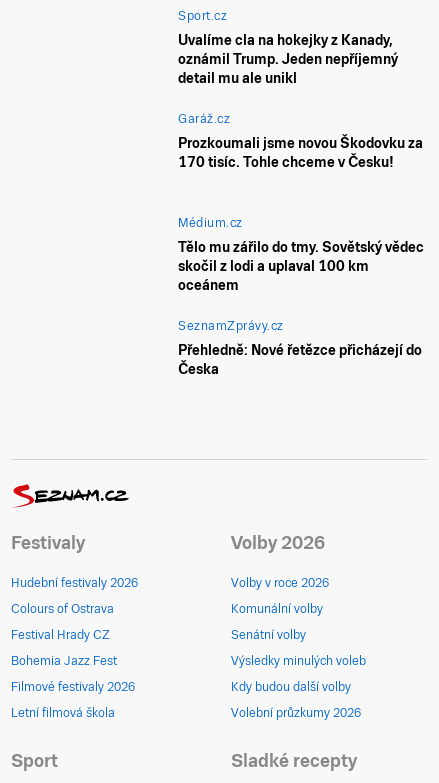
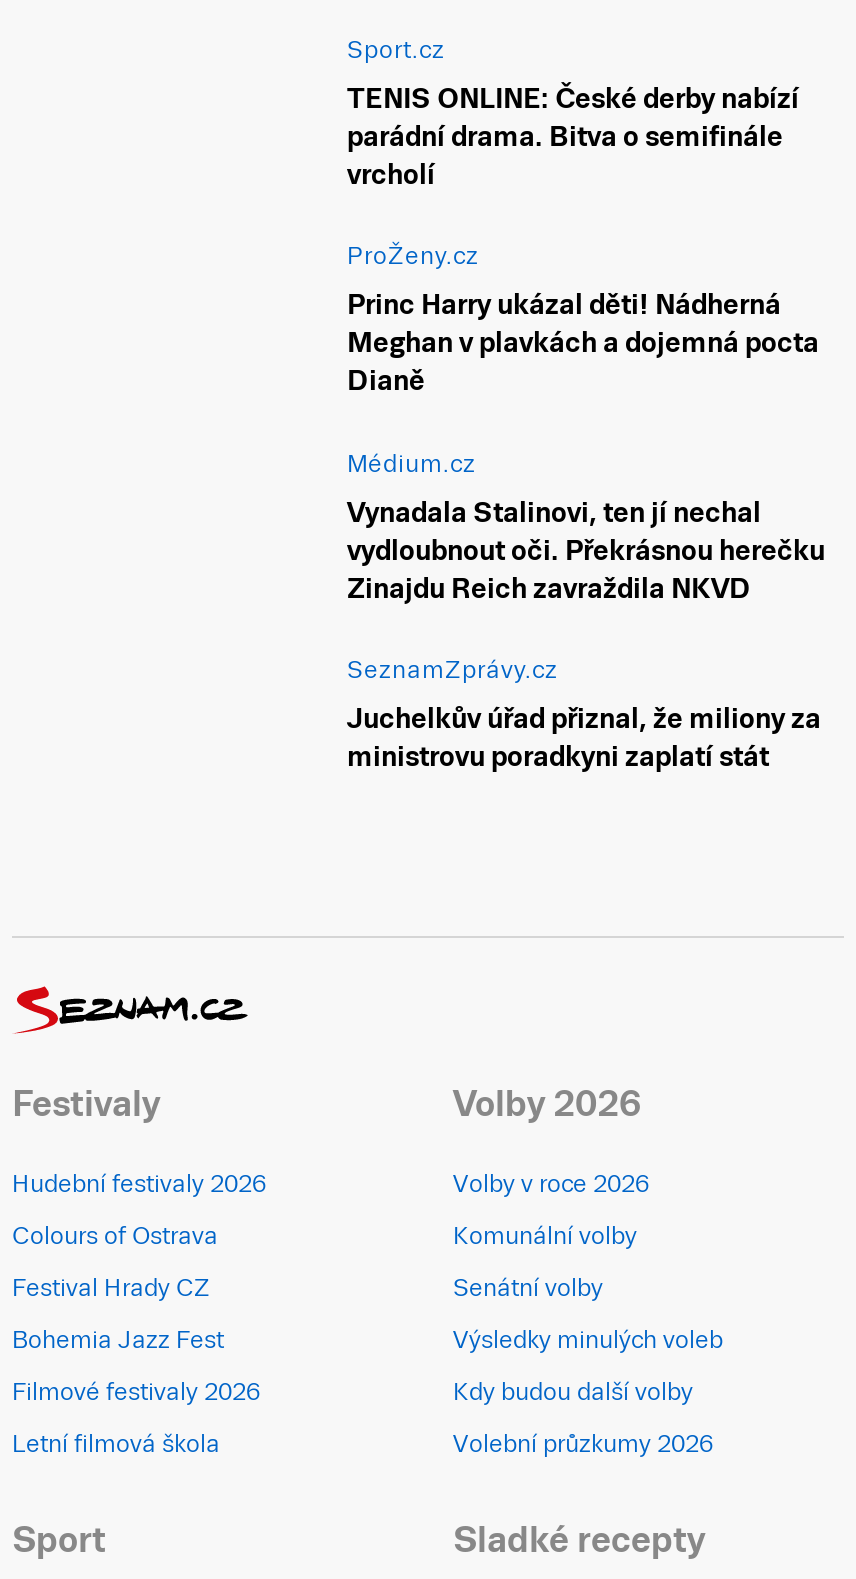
- Uvalíme cla na hokejky z Kanady,
- oznámil Trump. Jeden nepříjemný
- detail mu ale unikl
+ TENIS ONLINE: České derby nabízí
+ parádní drama. Bitva o semifinále
+ vrcholí

- Garáž.cz
+ ProŽeny.cz

- Prozkoumali jsme novou Škodovku za
- 170 tisíc. Tohle chceme v Česku!
+ Princ Harry ukázal děti! Nádherná
+ Meghan v plavkách a dojemná pocta
+ Dianě

- Tělo mu zářilo do tmy. Sovětský vědec
- skočil z lodi a uplaval 100 km
- oceánem
+ Vynadala Stalinovi, ten jí nechal
+ vydloubnout oči. Překrásnou herečku
+ Zinajdu Reich zavraždila NKVD

- Přehledně: Nové řetězce přicházejí do
- Česka
+ Juchelkův úřad přiznal, že miliony za
+ ministrovu poradkyni zaplatí stát
